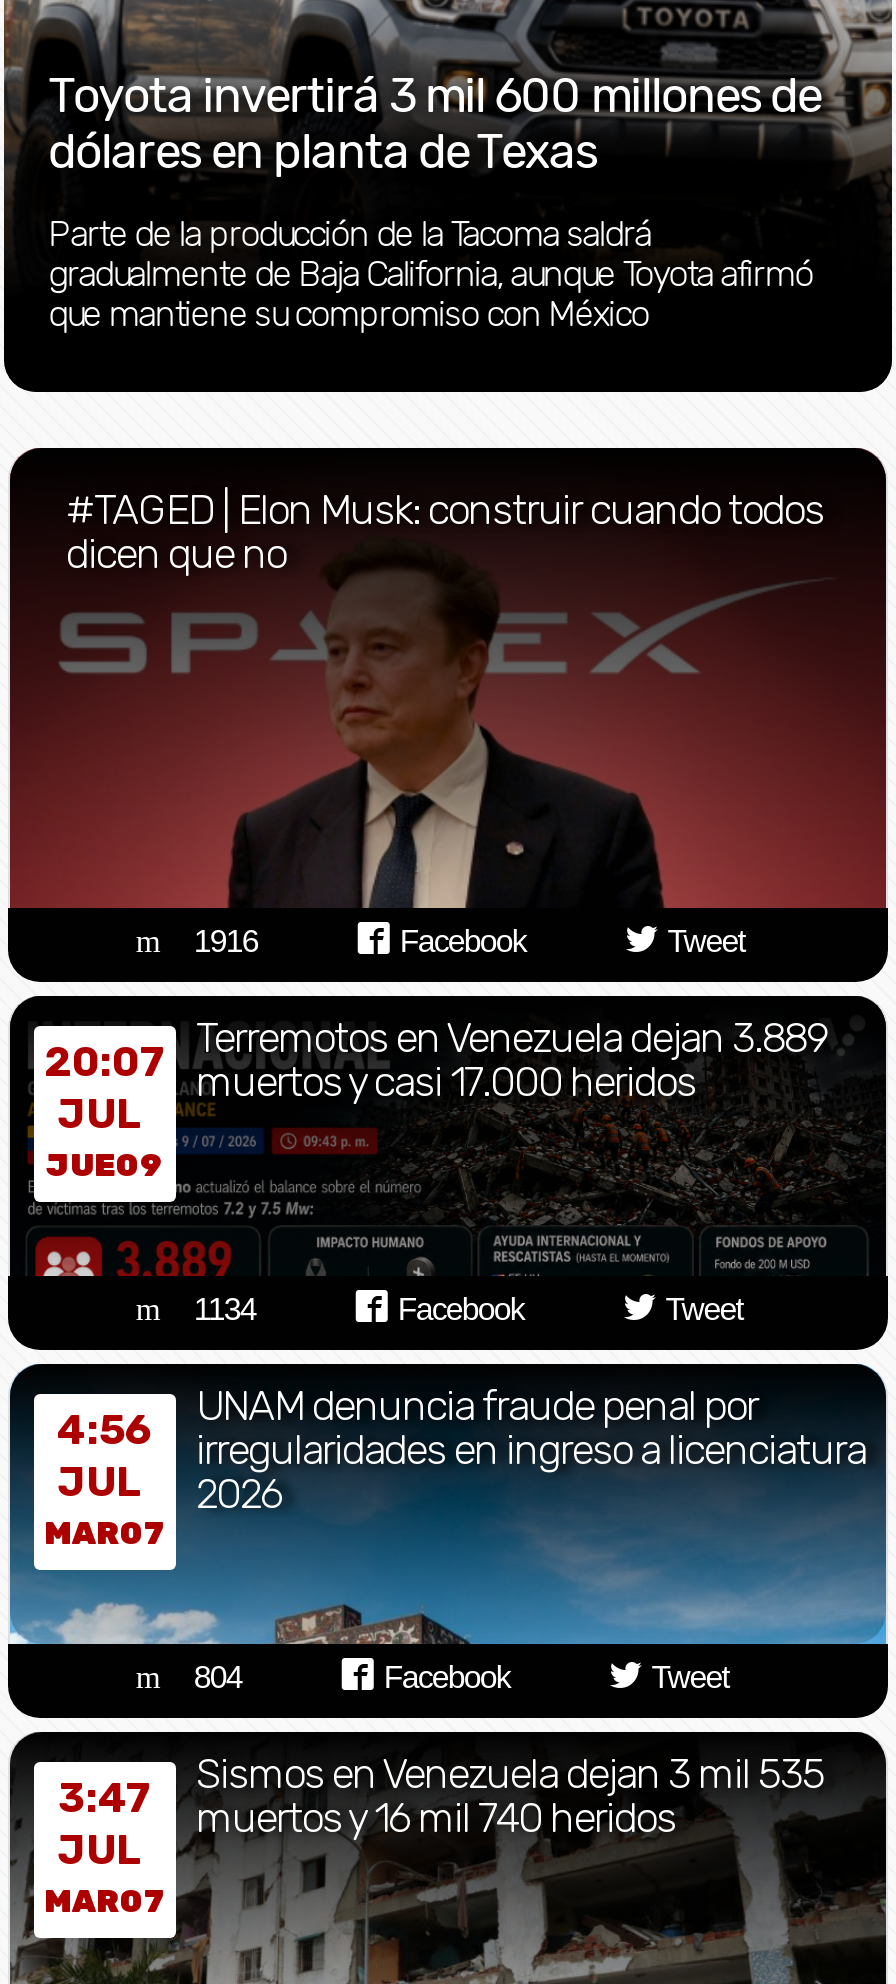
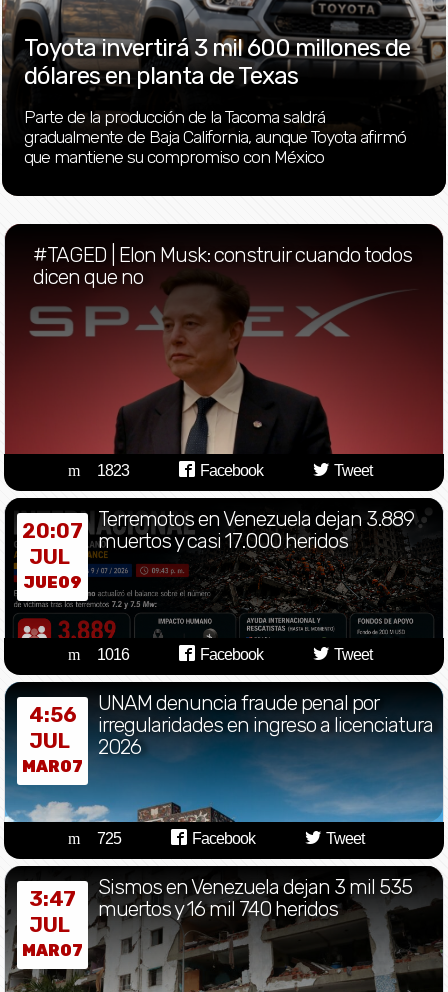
- 1916
+ 1823

- 1134
+ 1016

- 804
+ 725
